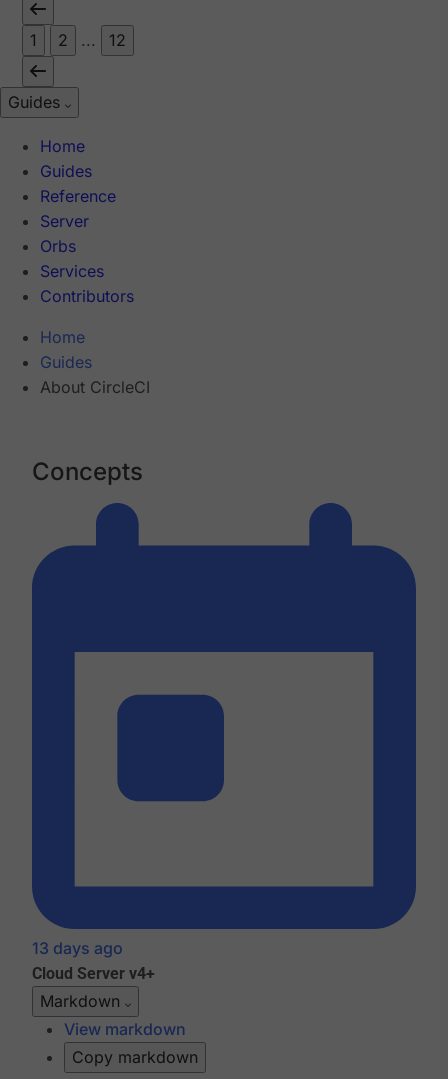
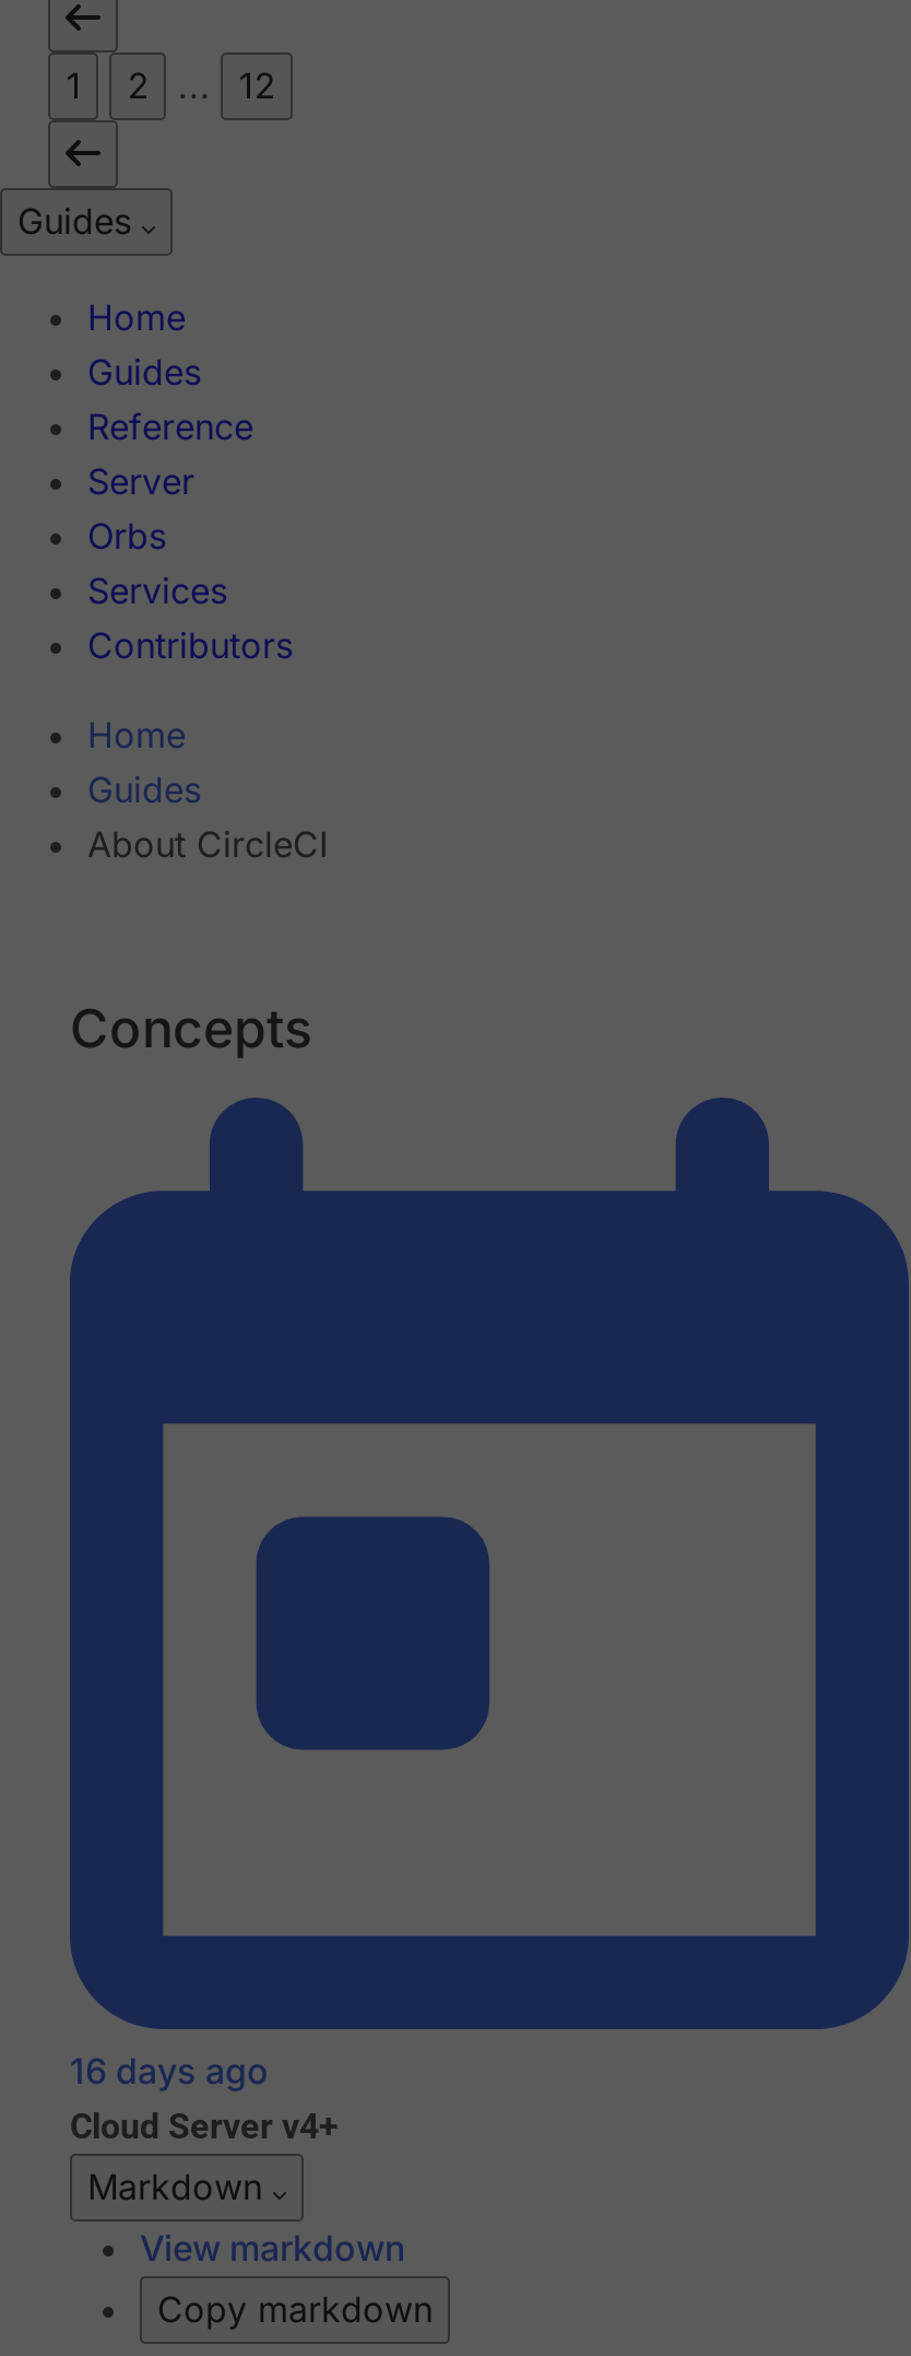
- 13 days ago
+ 16 days ago
